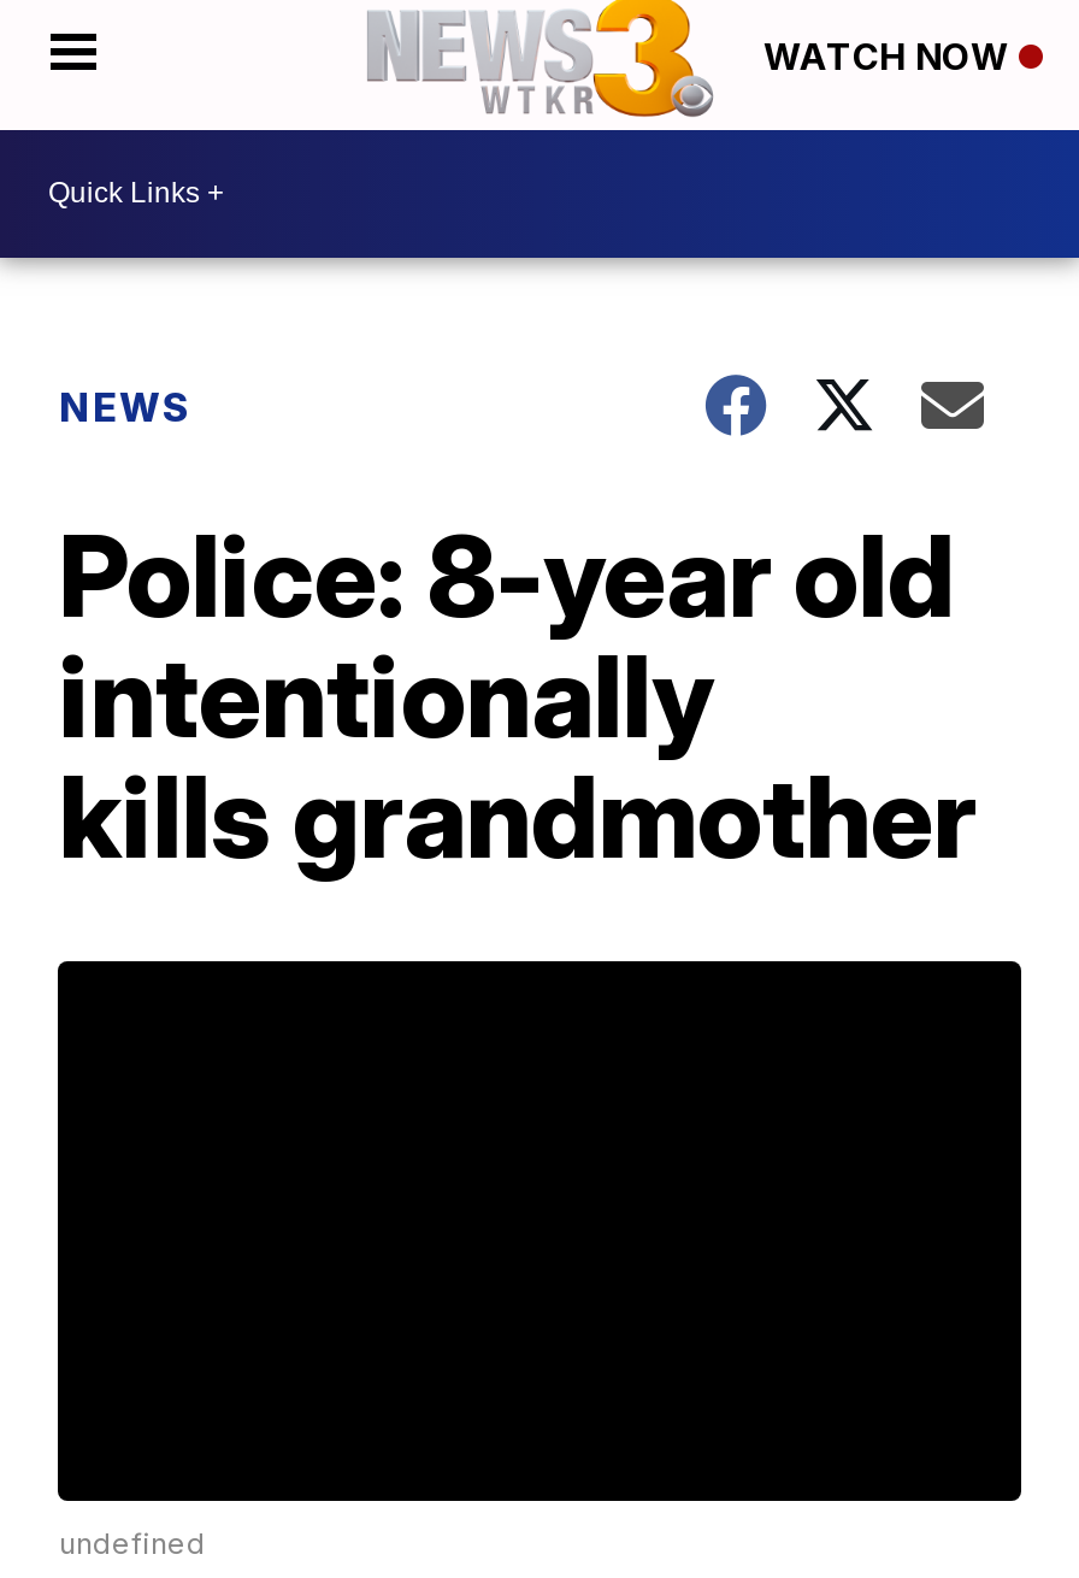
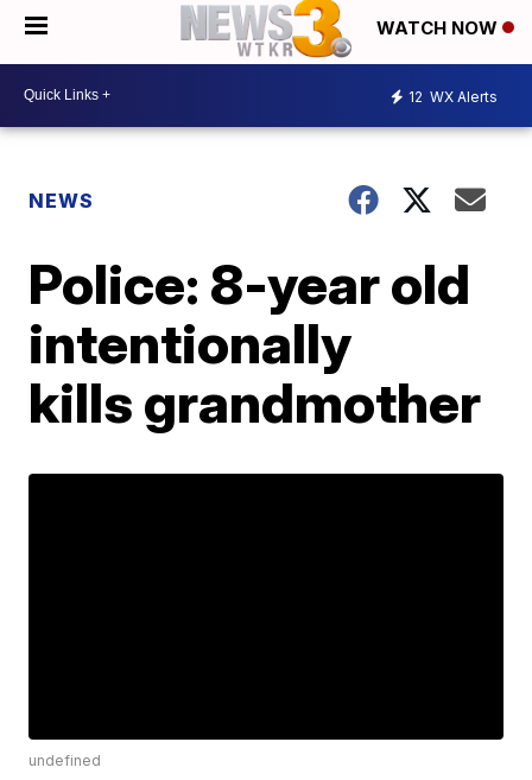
+ 12 WX Alerts
